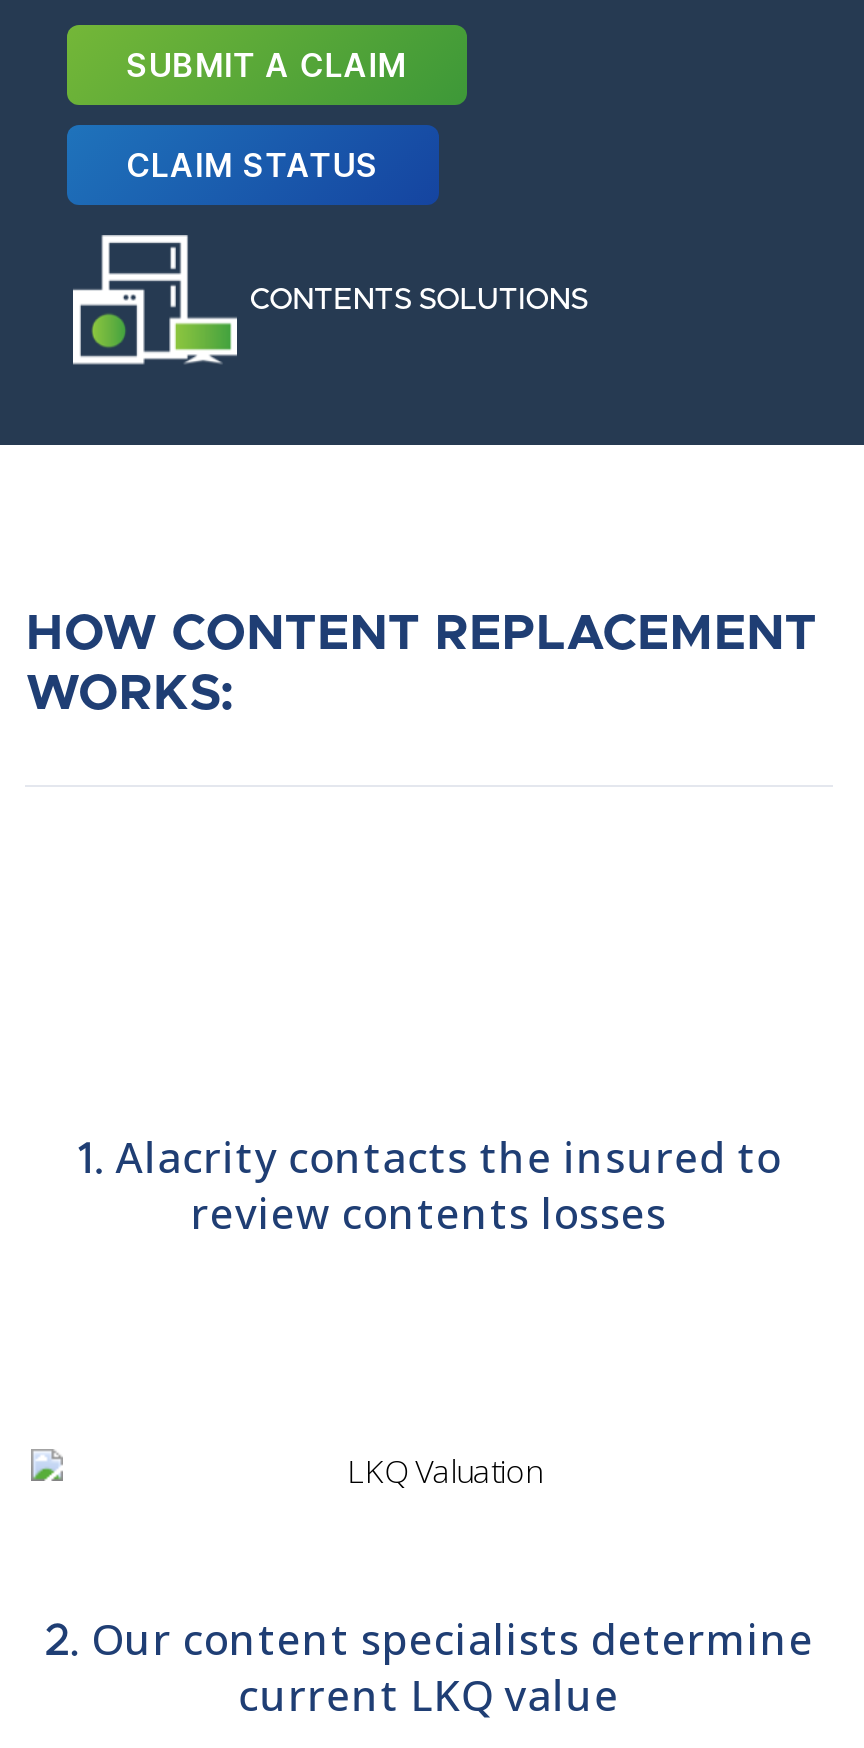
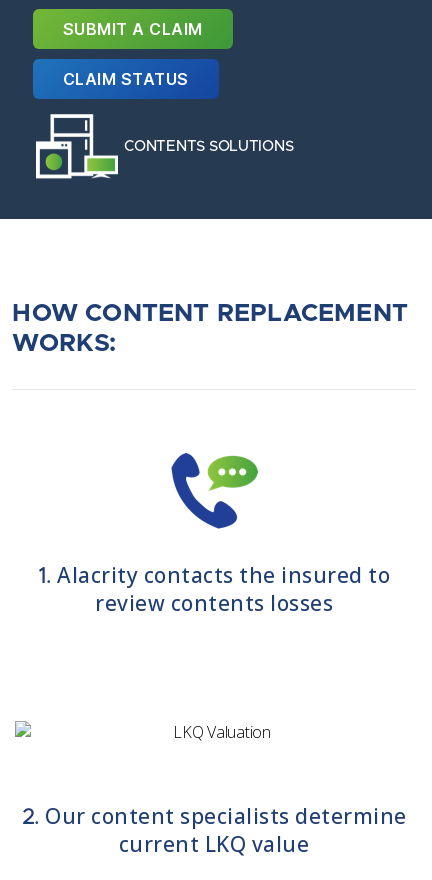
+ [image]
